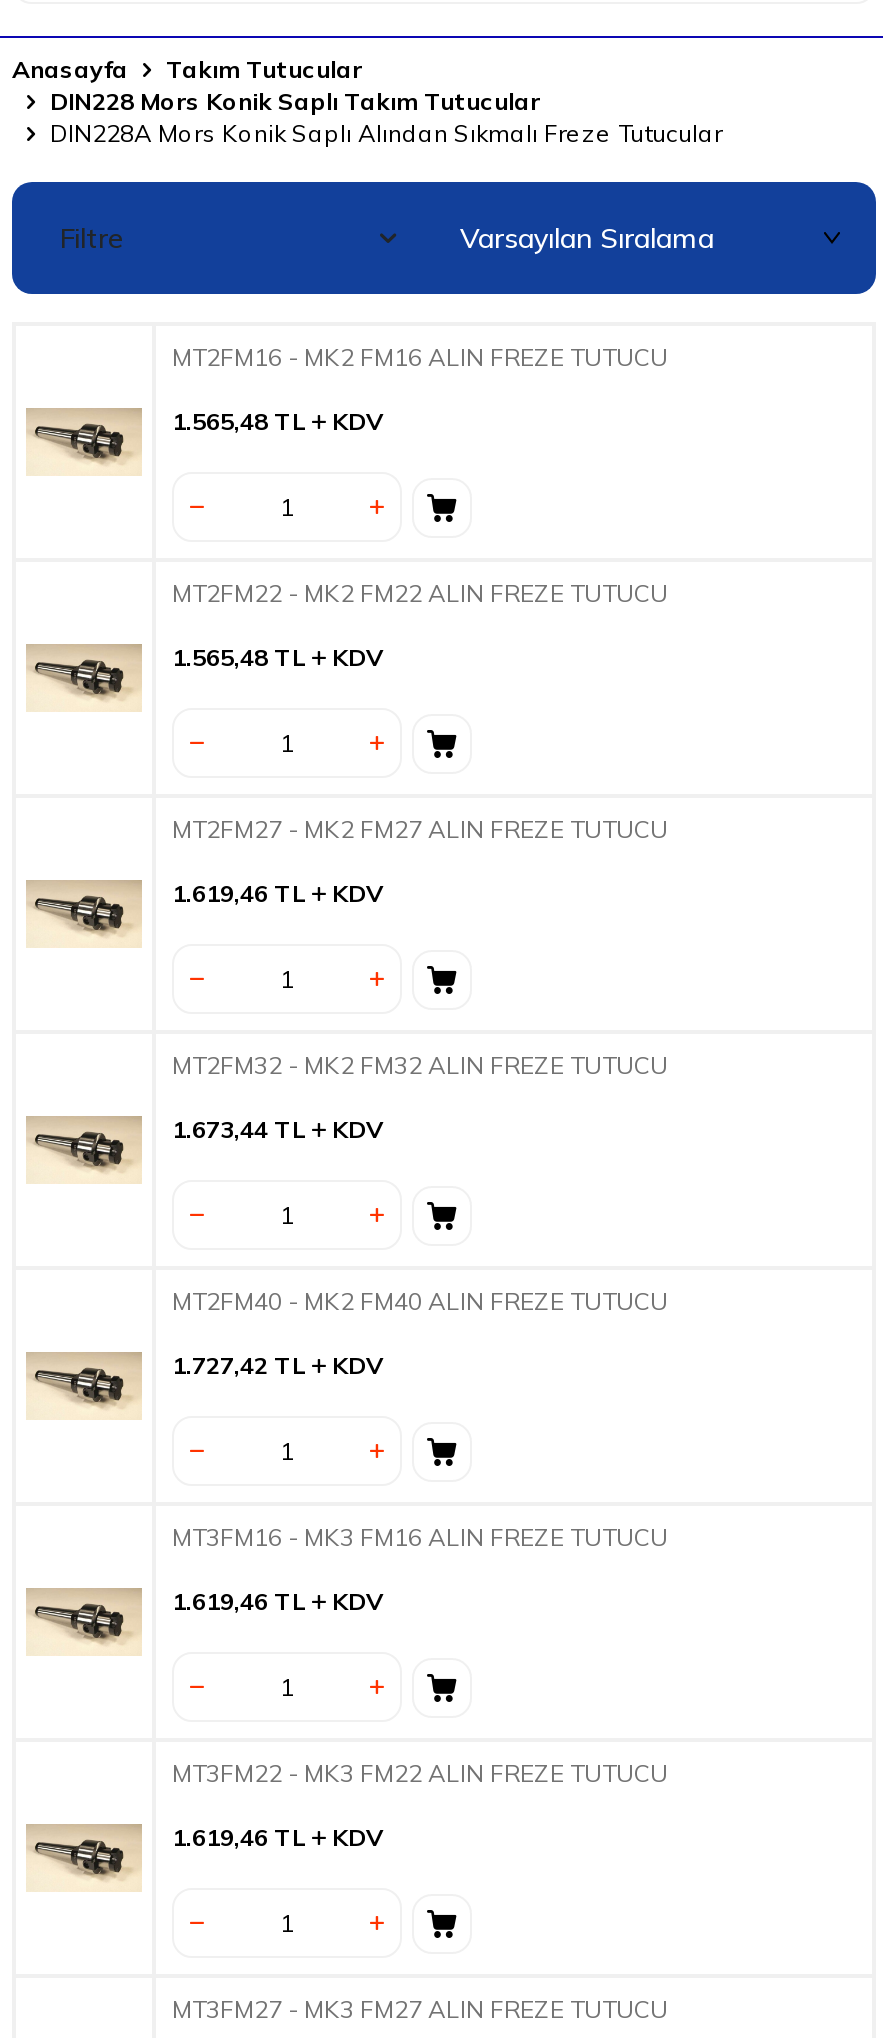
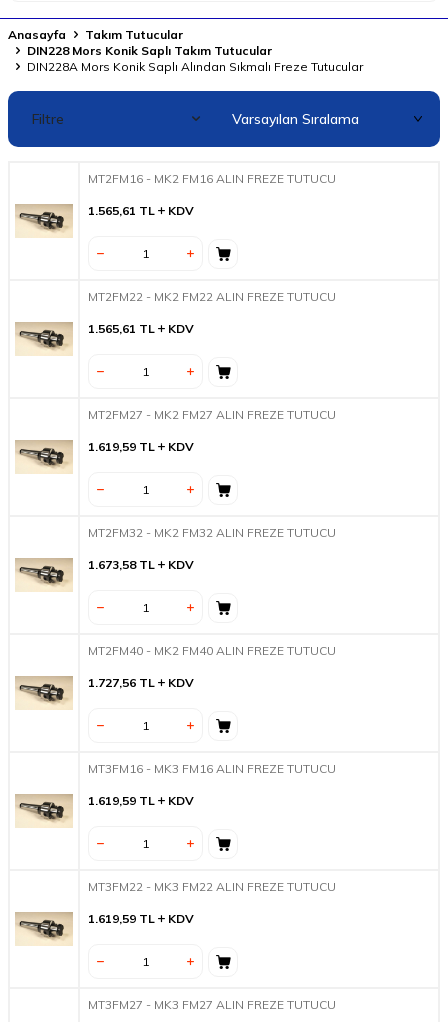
- 1.565,48 TL KDV
+ 1.565,61 TL KDV

- 1.565,48 TL KDV
+ 1.565,61 TL KDV

- 1.619,46 TL KDV
+ 1.619,59 TL KDV

- 1.673,44 TL KDV
+ 1.673,58 TL KDV

- 1.727,42 TL KDV
+ 1.727,56 TL KDV

- 1.619,46 TL KDV
+ 1.619,59 TL KDV

- 1.619,46 TL KDV
+ 1.619,59 TL KDV
